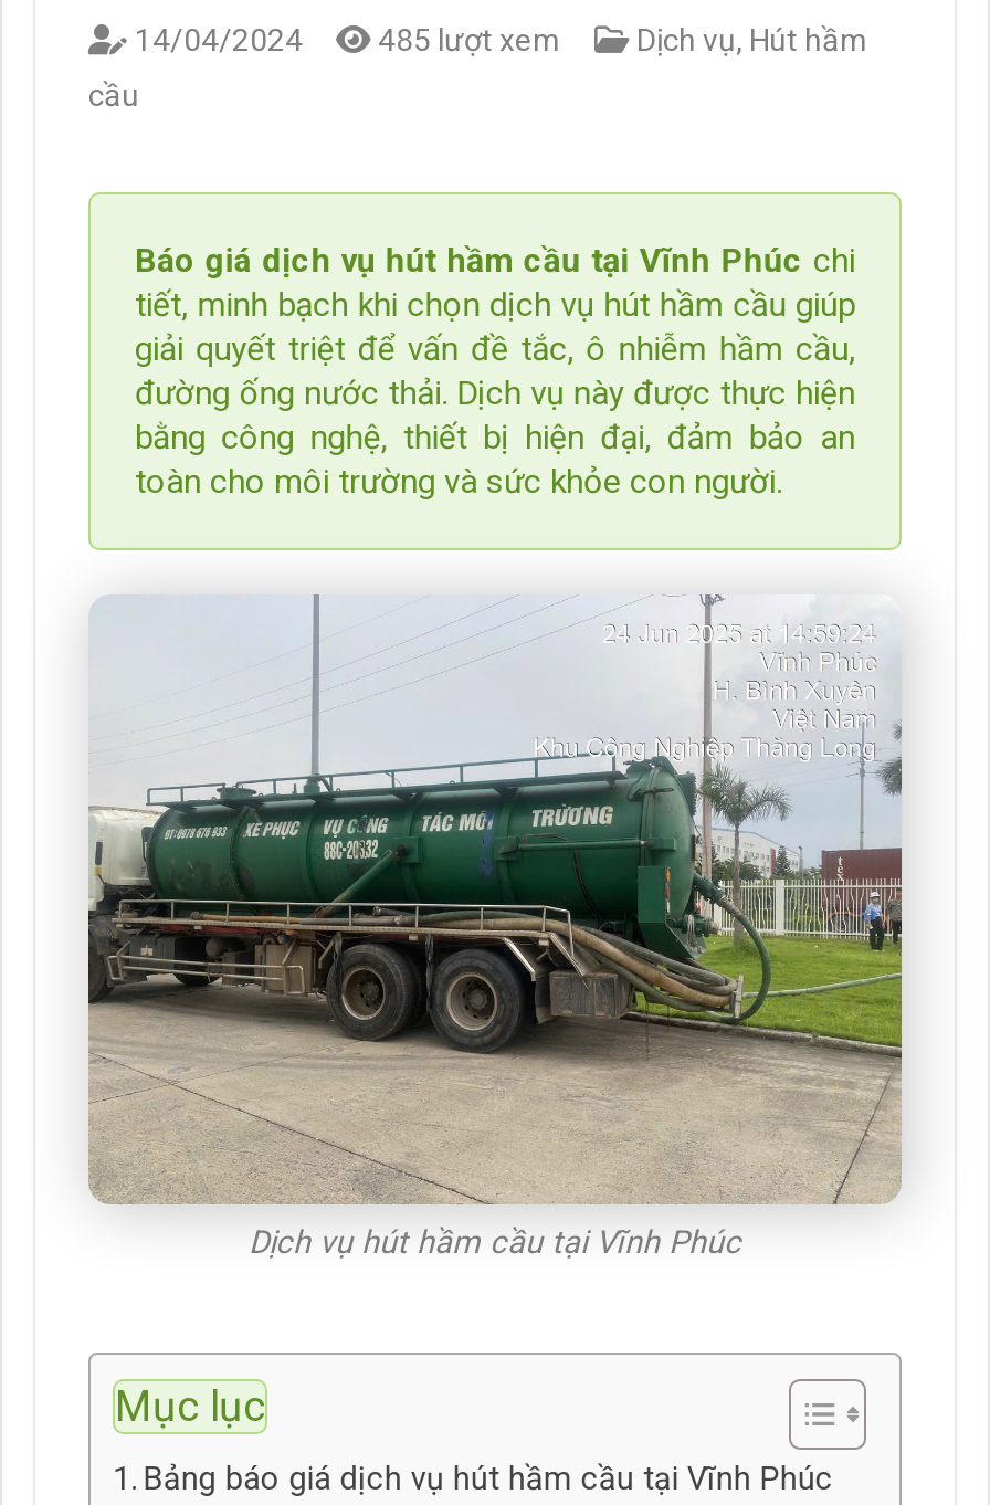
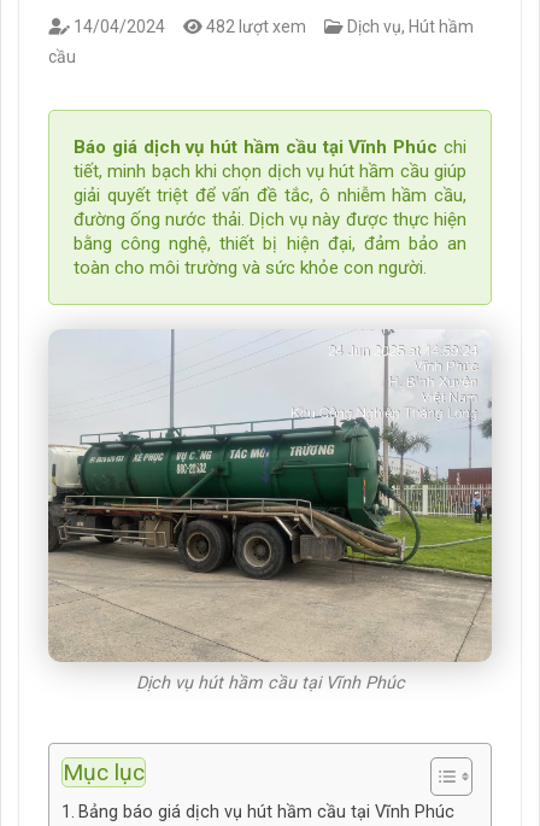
- 14/04/2024 485 lượt xem Dịch vụ, Hút hầm
+ 14/04/2024 482 lượt xem Dịch vụ, Hút hầm
